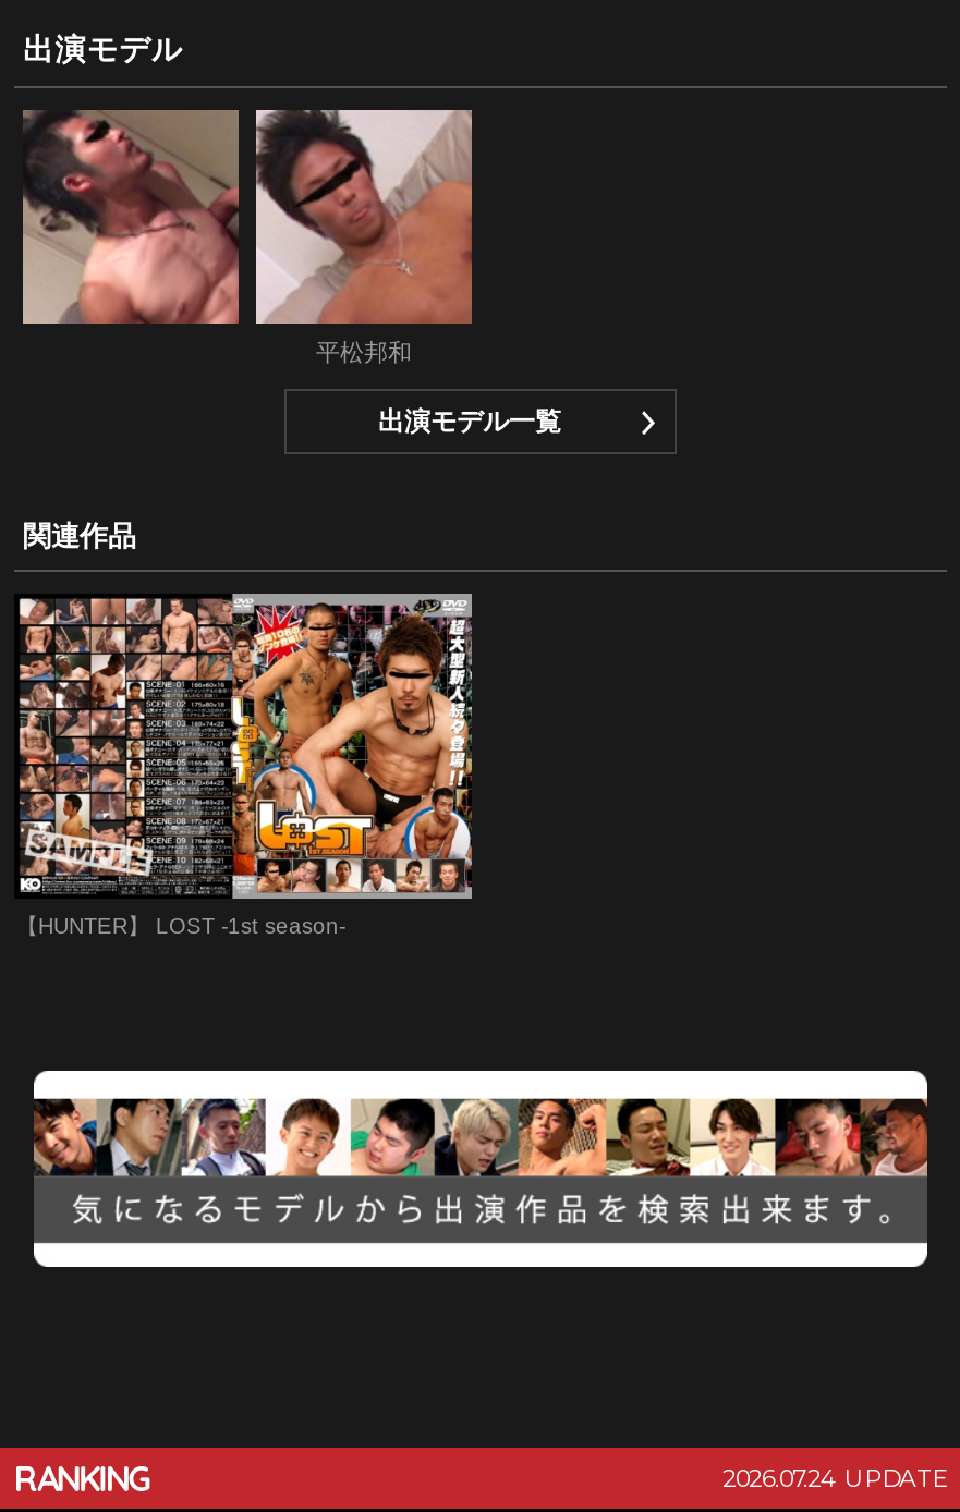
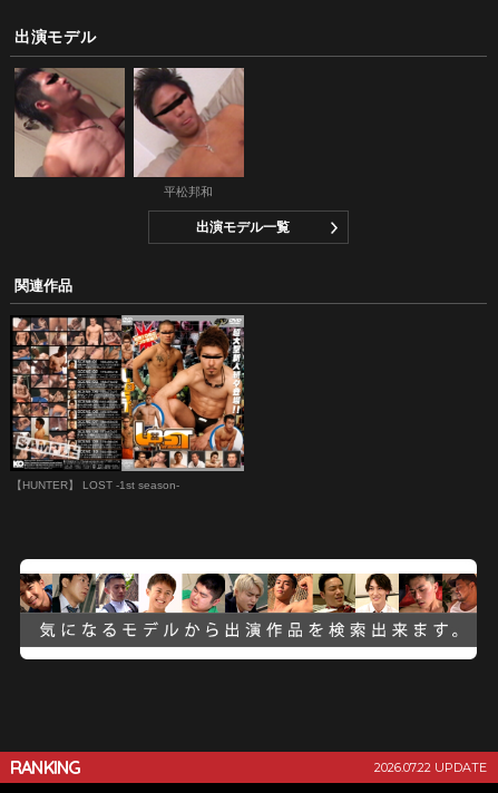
- 2026.07.24 UPDATE
+ 2026.07.22 UPDATE
